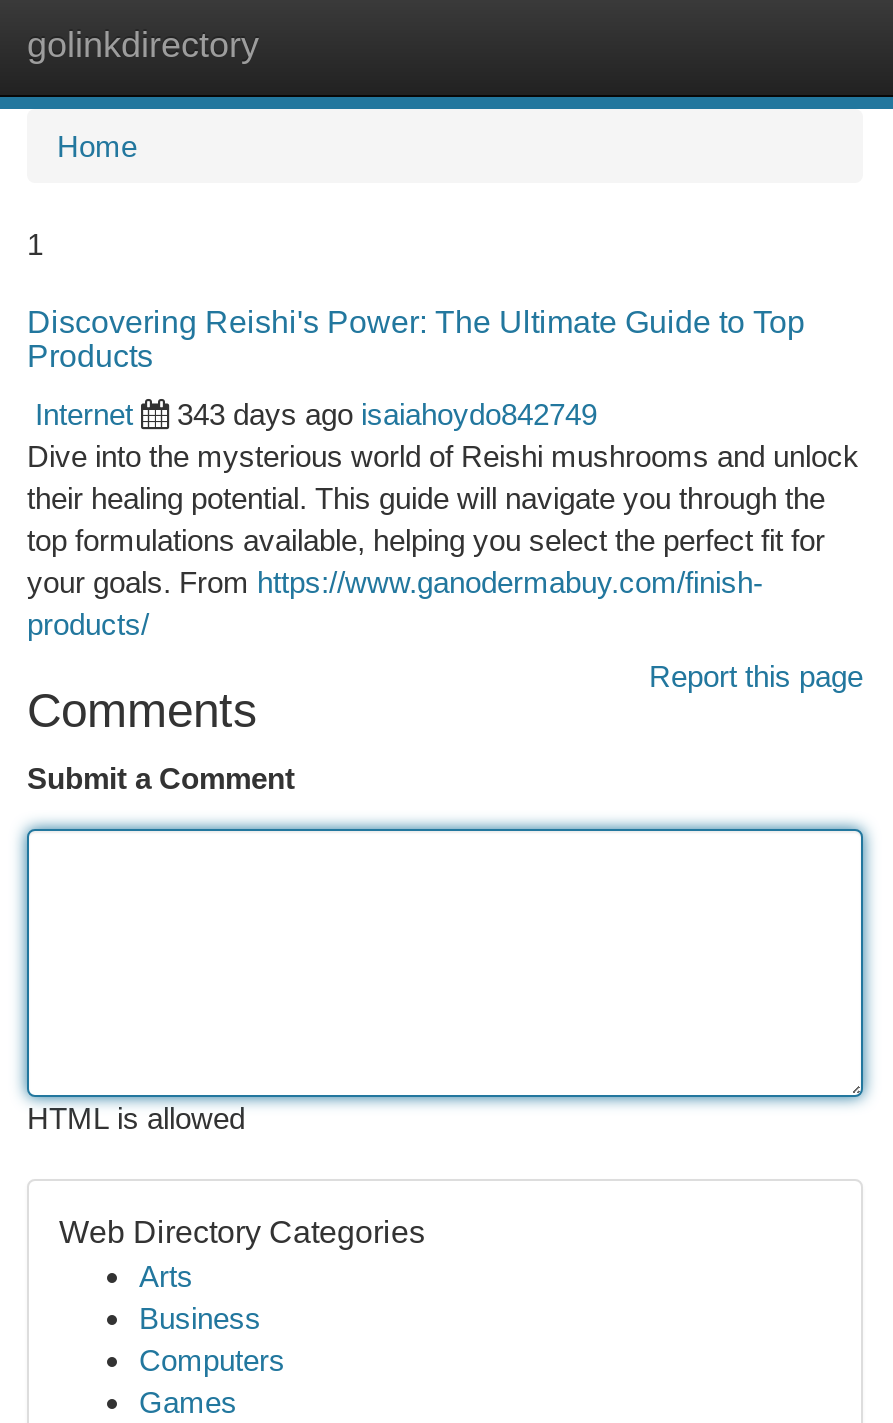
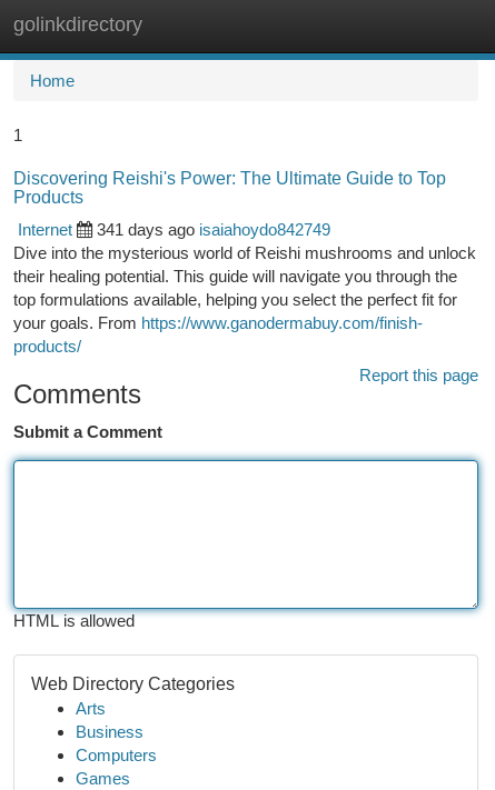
- 343 days ago isaiahoydo842749
+ 341 days ago isaiahoydo842749
